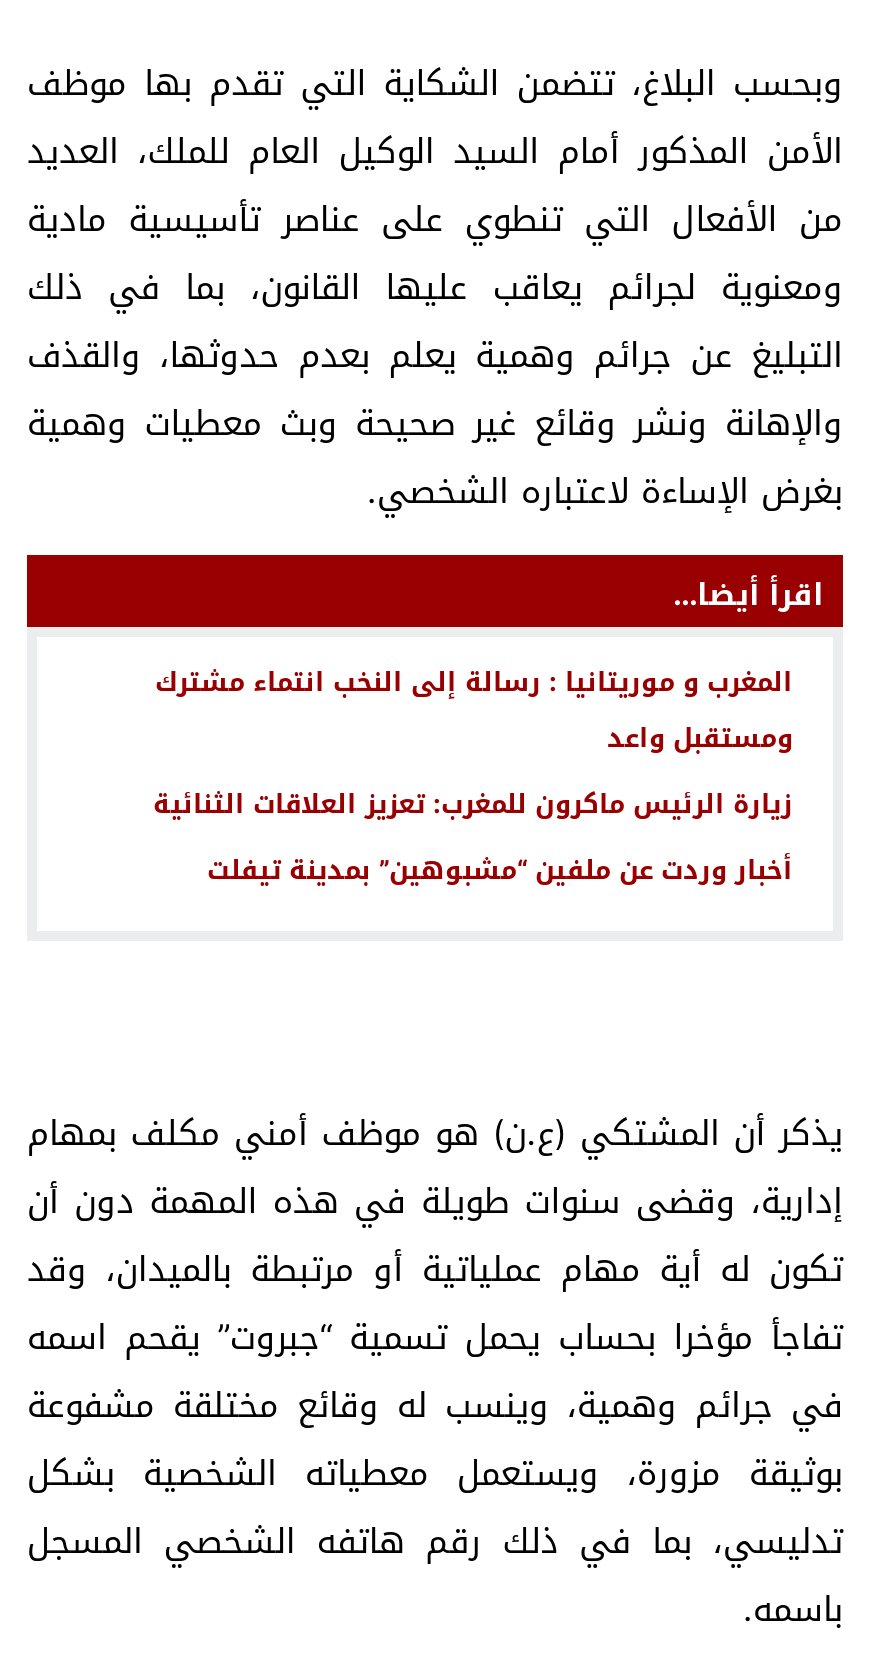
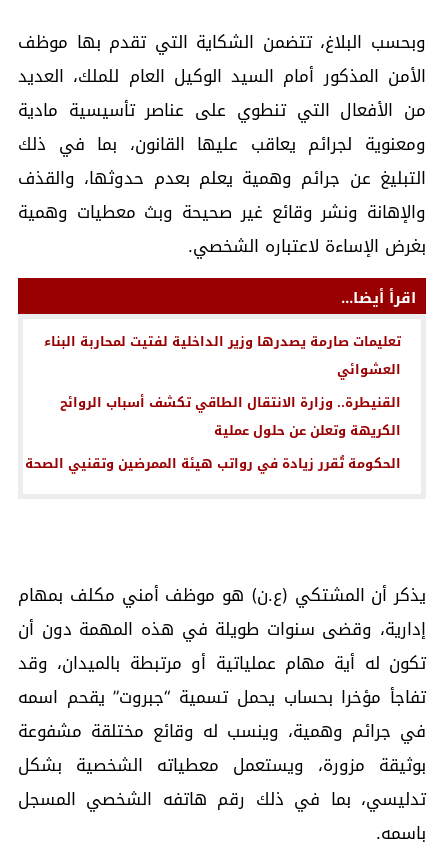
- المغرب و موريتانيا : رسالة إلى النخب انتماء مشترك
- ومستقبل واعد
- زيارة الرئيس ماكرون للمغرب: تعزيز العلاقات الثنائية
- أخبار وردت عن ملفين “مشبوهين” بمدينة تيفلت
+ تعليمات صارمة يصدرها وزير الداخلية لفتيت لمحاربة البناء
+ العشوائي
+ القنيطرة.. وزارة الانتقال الطاقي تكشف أسباب الروائح
+ الكريهة وتعلن عن حلول عملية
+ الحكومة تُقرر زيادة في رواتب هيئة الممرضين وتقنيي الصحة
